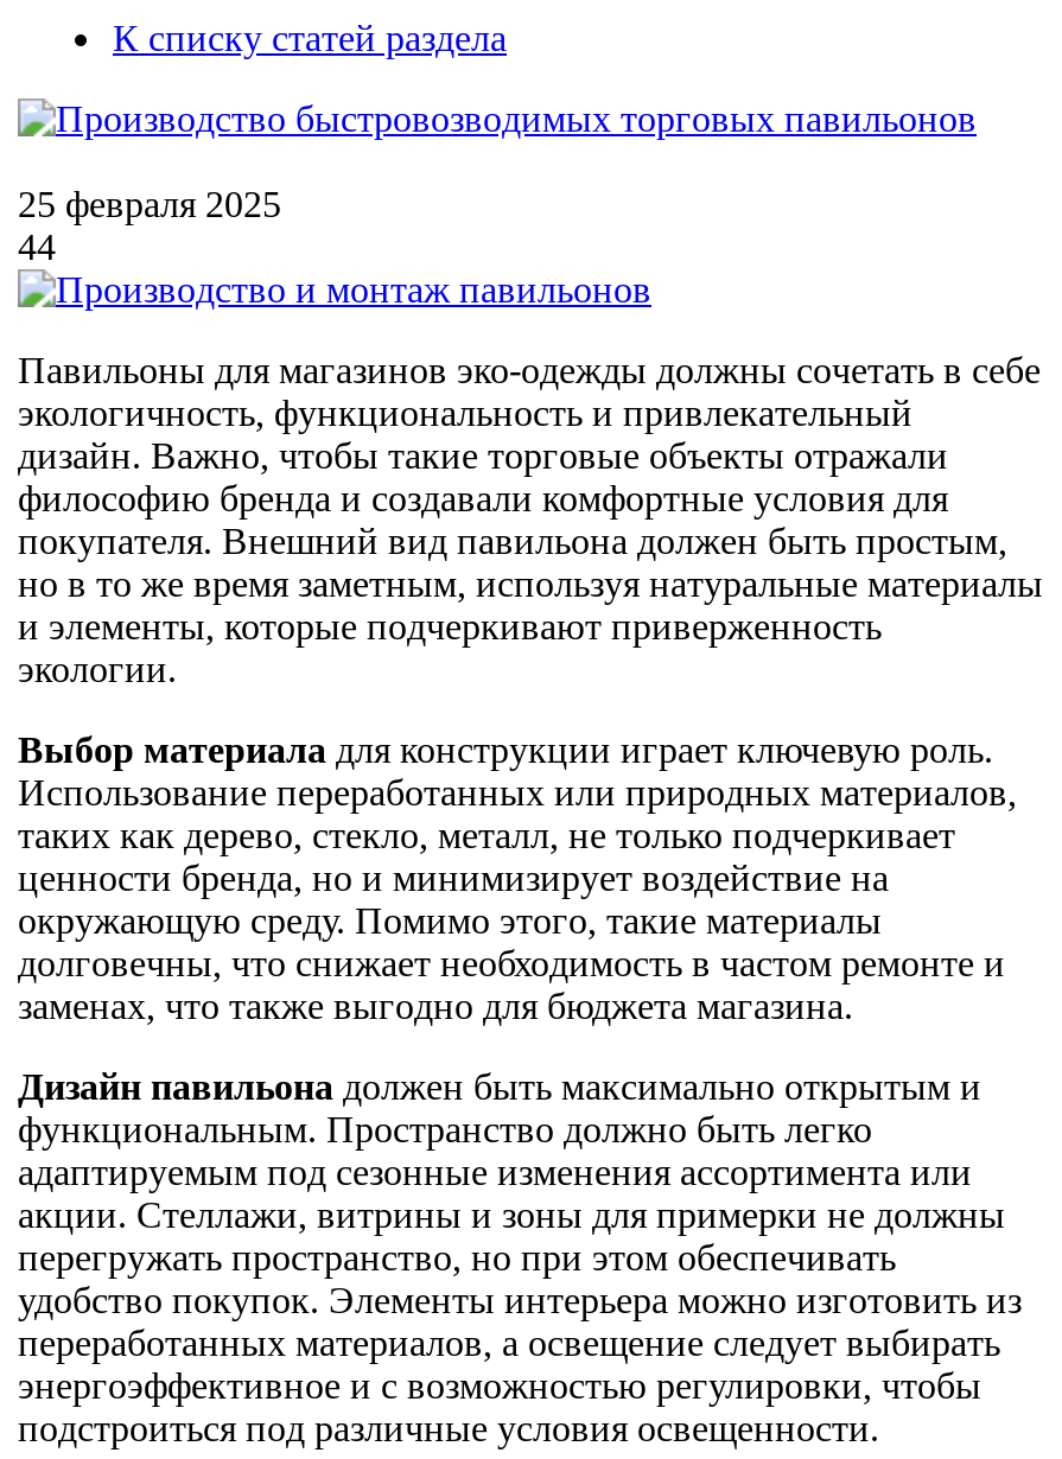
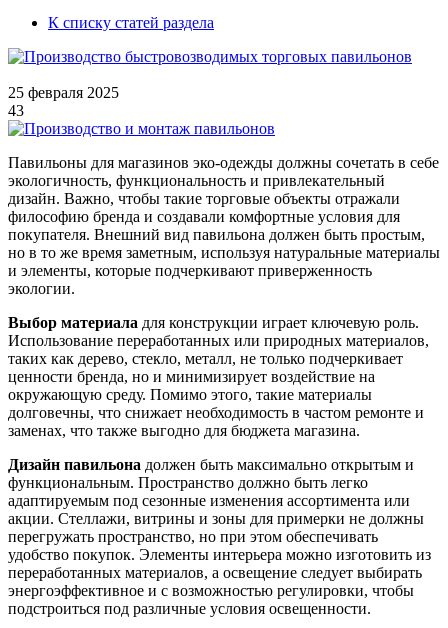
- 44
+ 43
